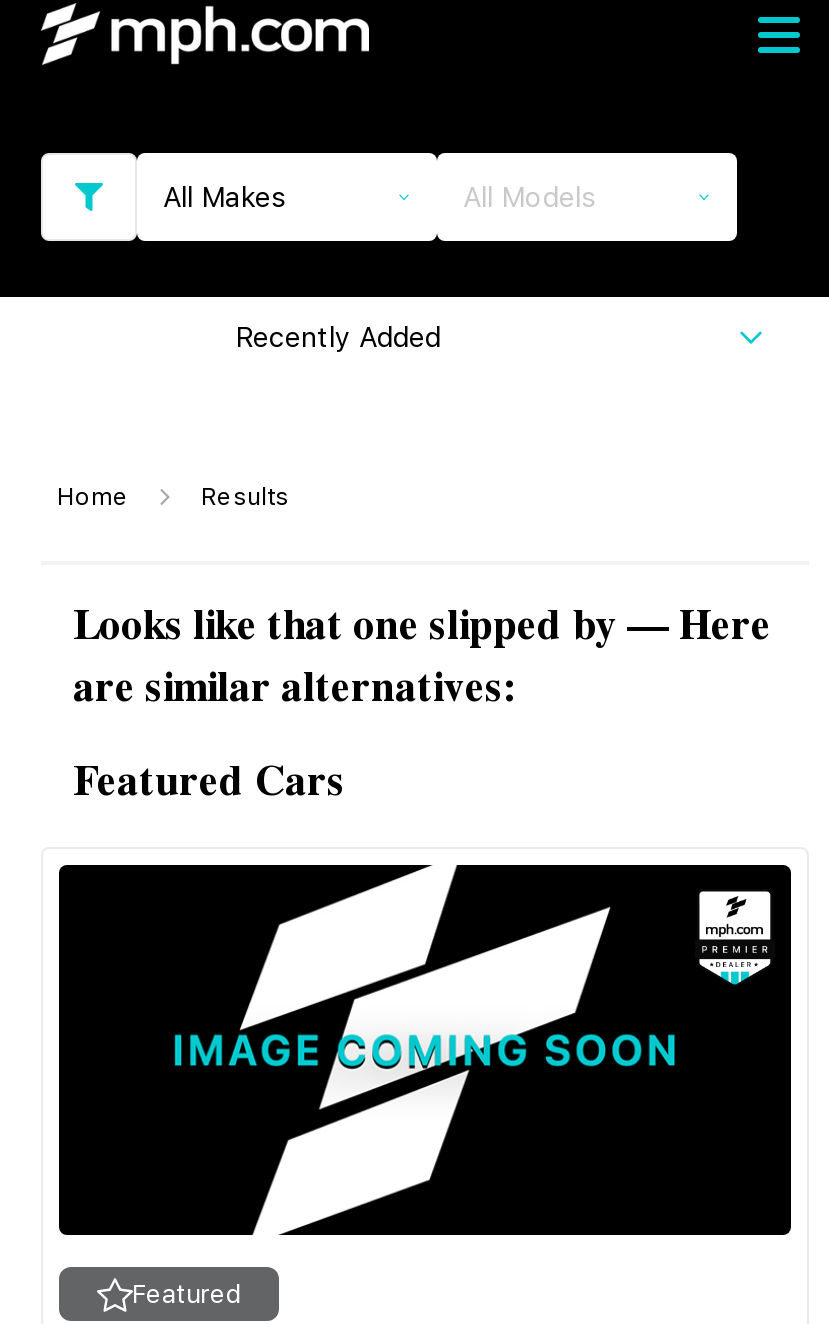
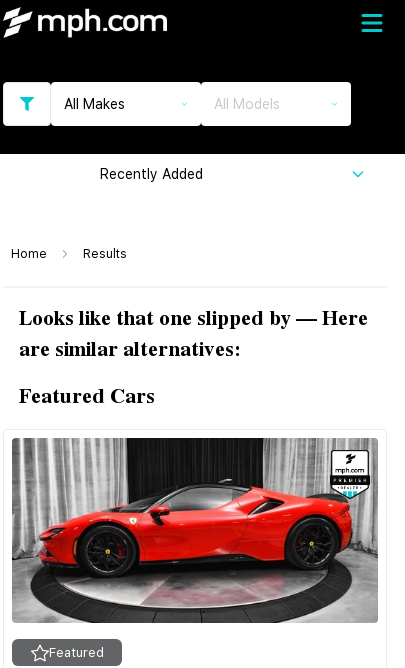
- [image]
+ [image]
